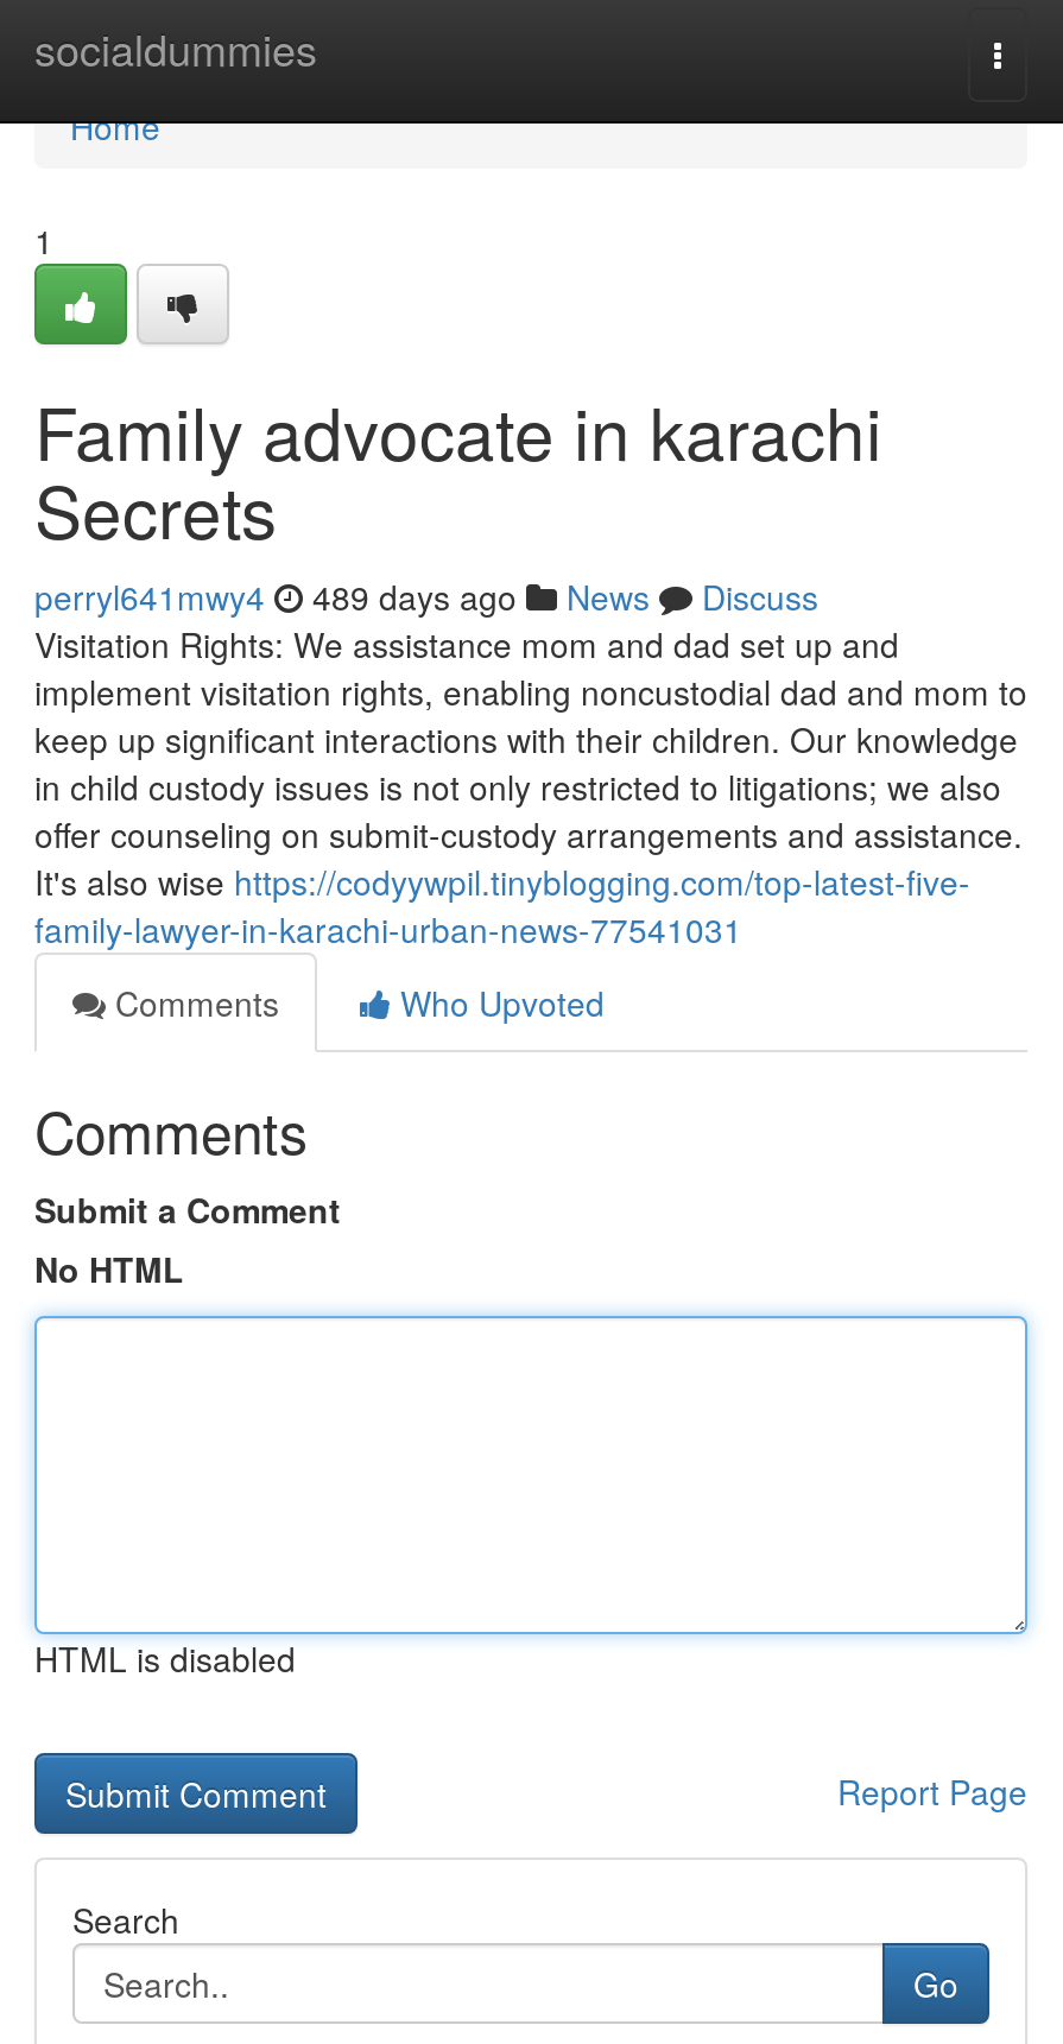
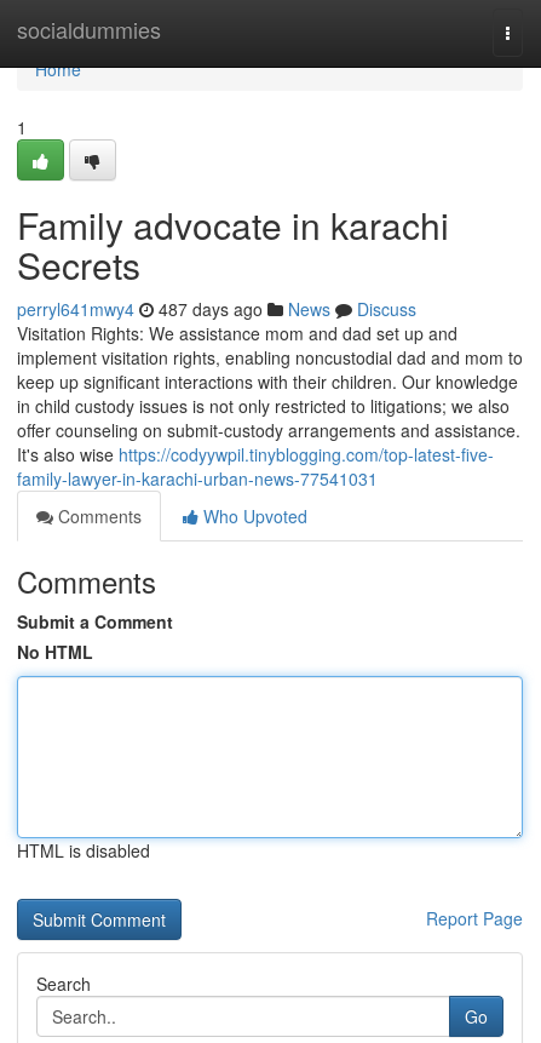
- perryl641mwy4 489 days ago News Discuss
+ perryl641mwy4 487 days ago News Discuss
